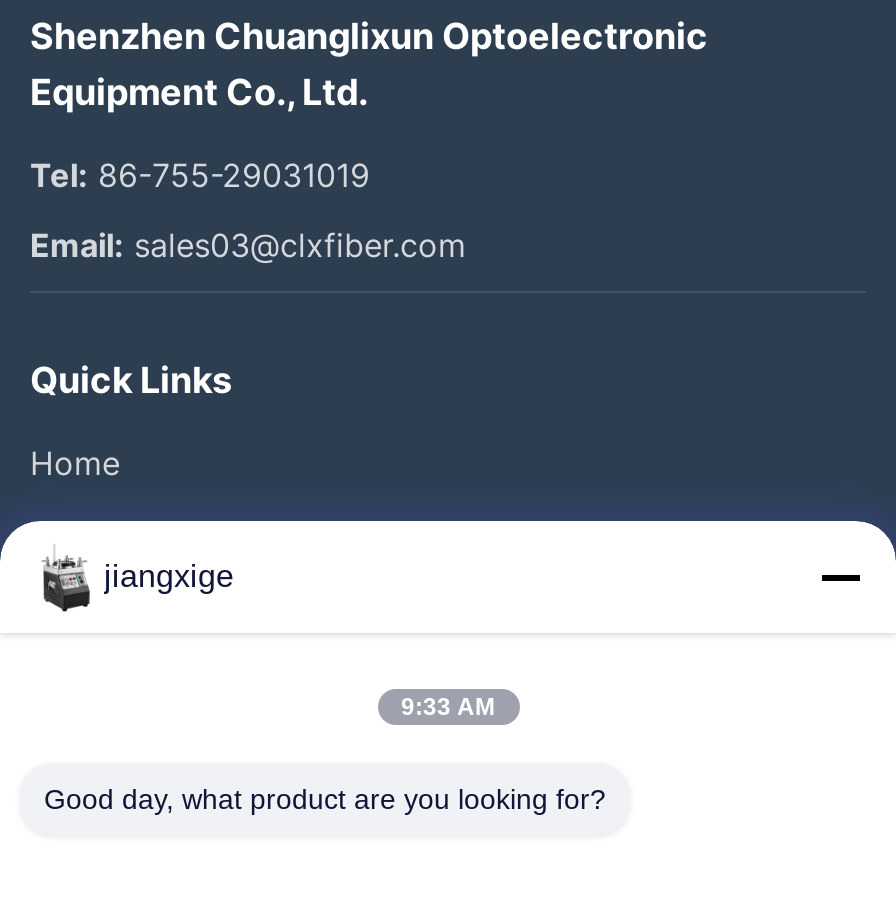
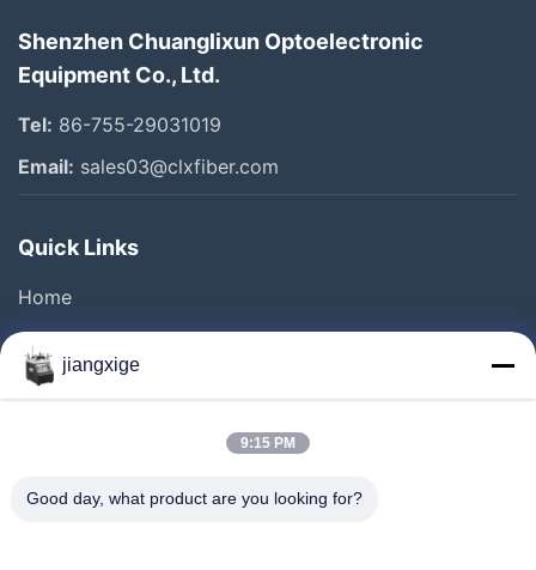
- 9:33 AM
+ 9:15 PM
